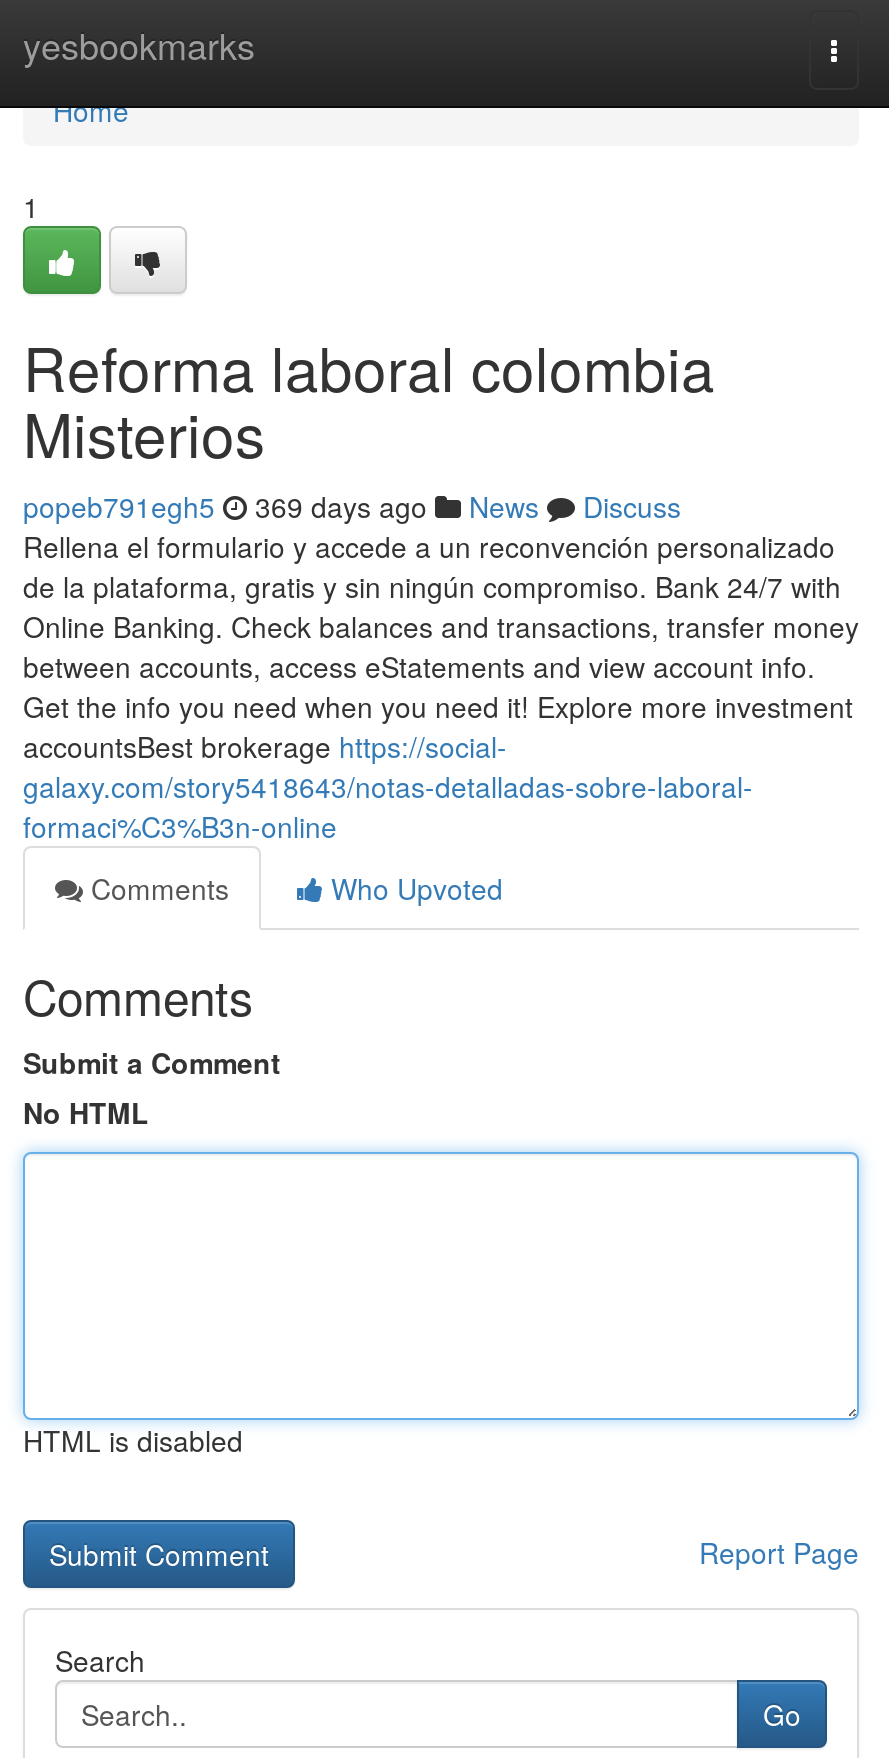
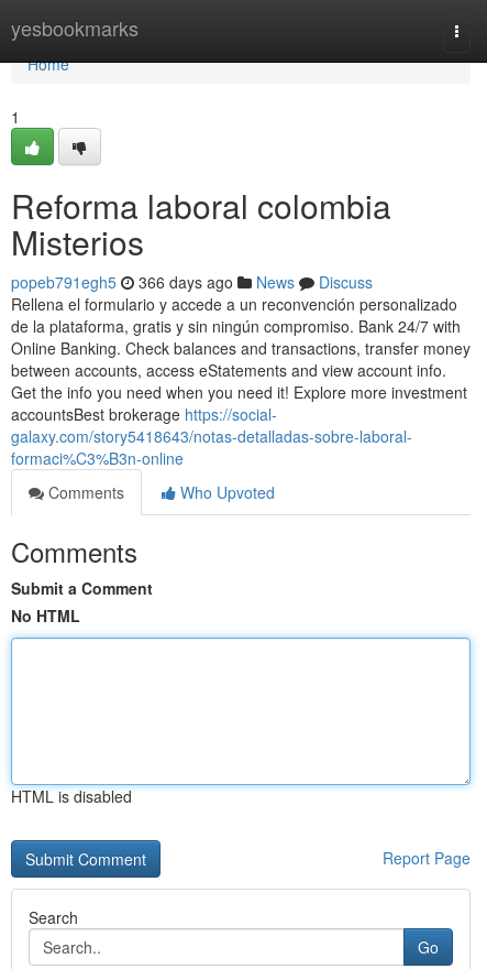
- popeb791egh5 369 days ago News Discuss
+ popeb791egh5 366 days ago News Discuss
